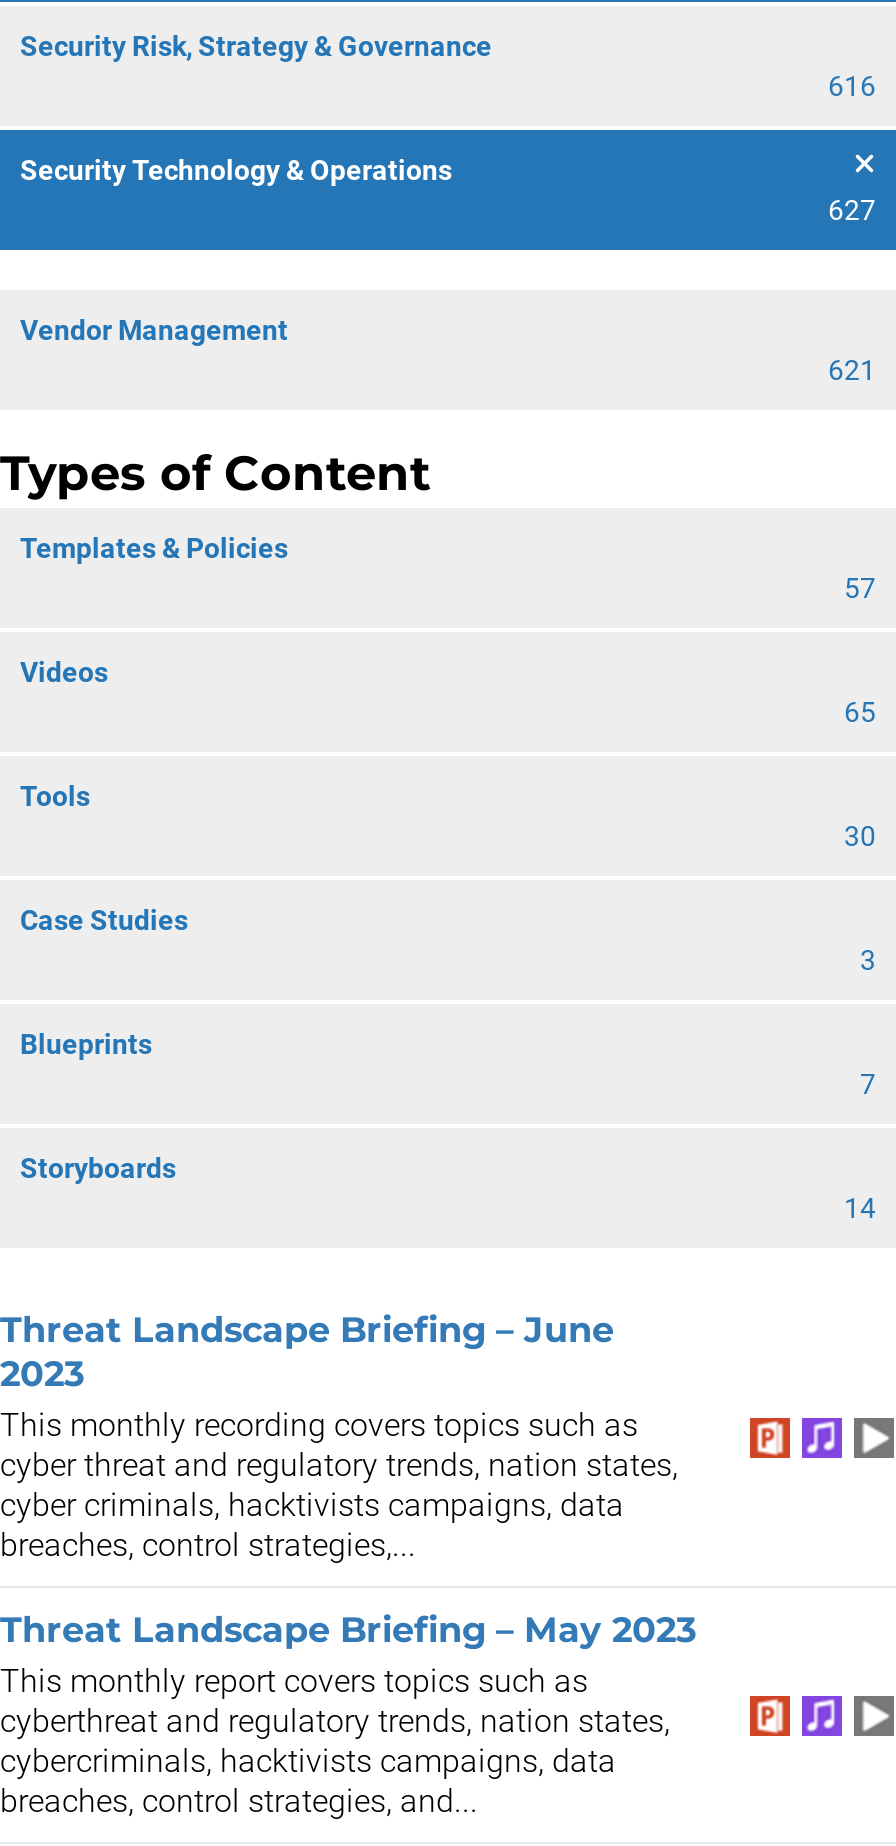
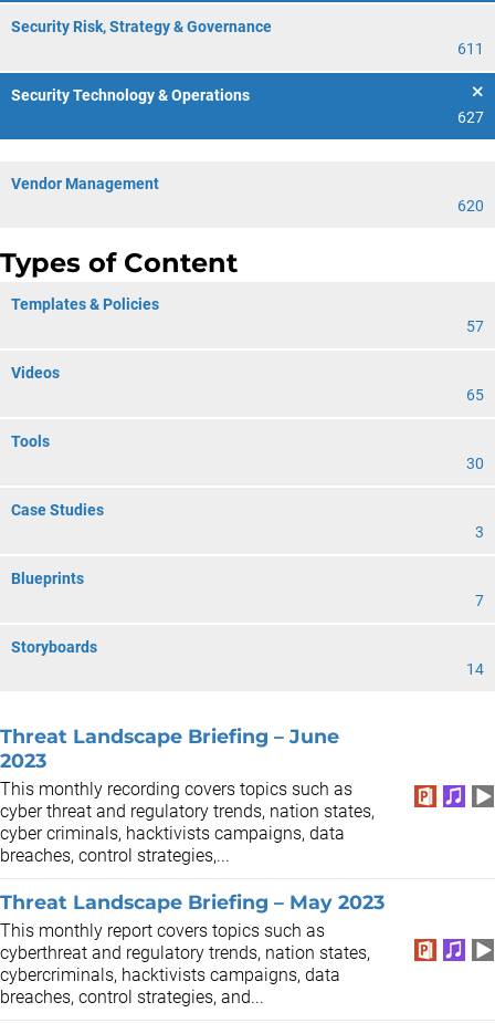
- 616
+ 611

- 621
+ 620
